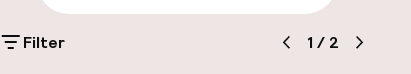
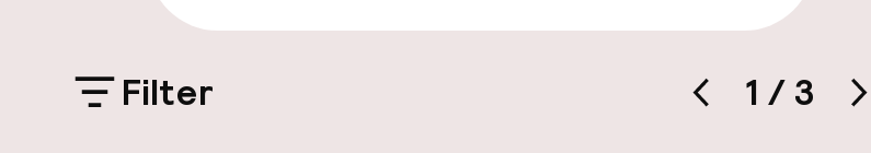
- 1 / 2
+ 1 / 3
